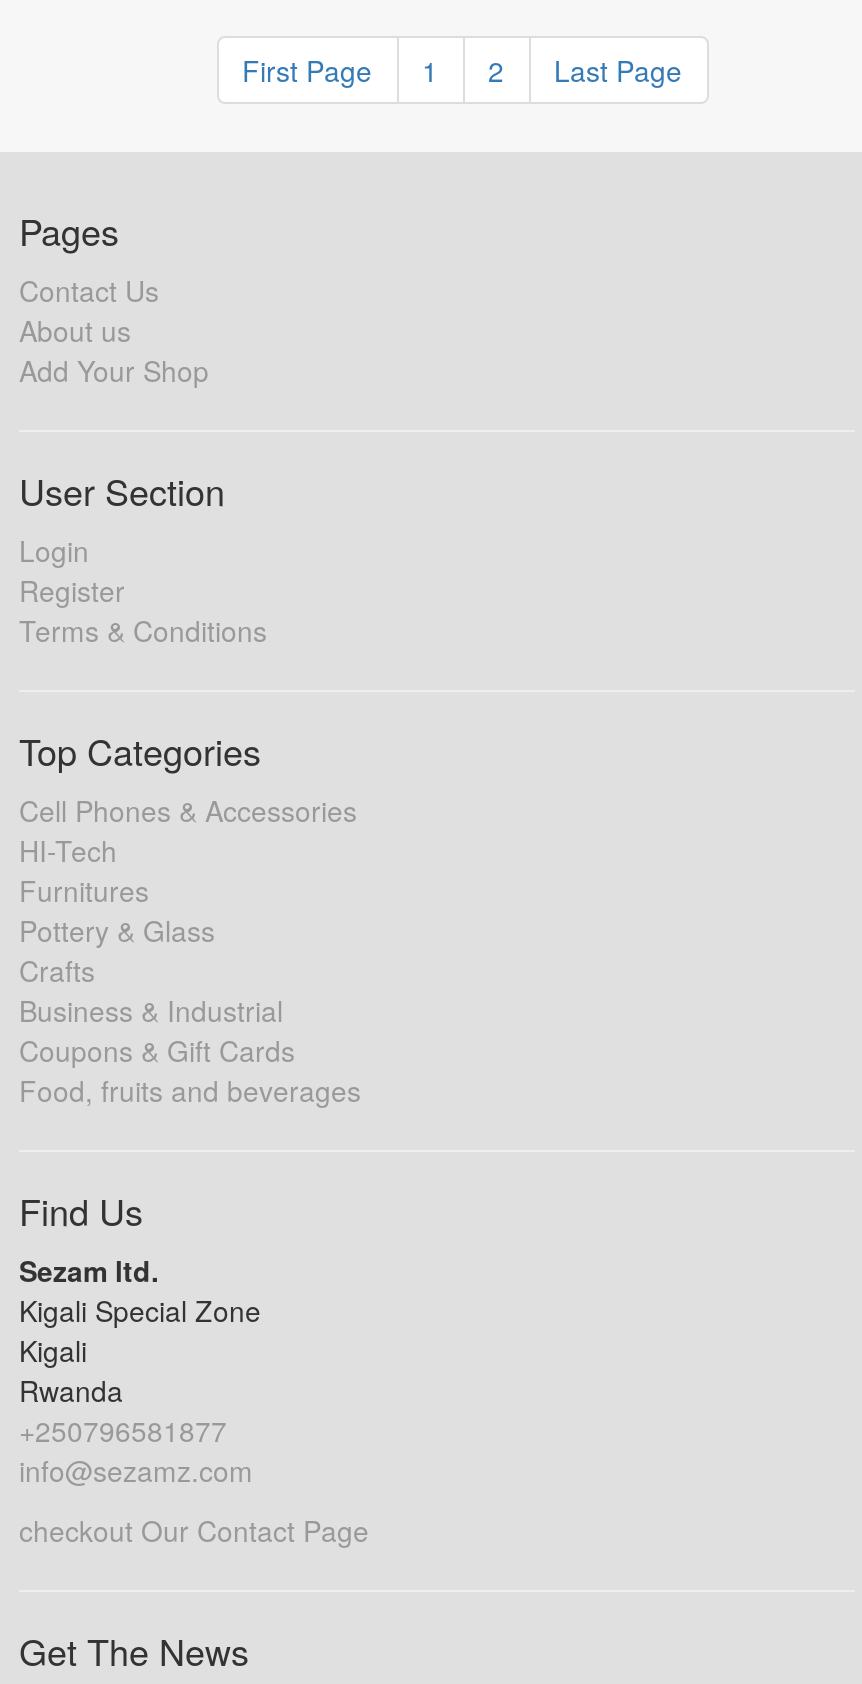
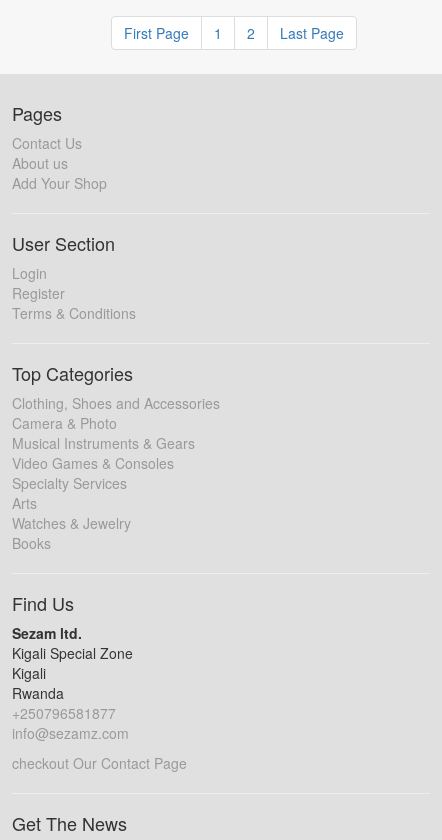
- Cell Phones & Accessories
- HI-Tech
- Furnitures
- Pottery & Glass
- Crafts
- Business & Industrial
- Coupons & Gift Cards
- Food, fruits and beverages
+ Clothing, Shoes and Accessories
+ Camera & Photo
+ Musical Instruments & Gears
+ Video Games & Consoles
+ Specialty Services
+ Arts
+ Watches & Jewelry
+ Books
